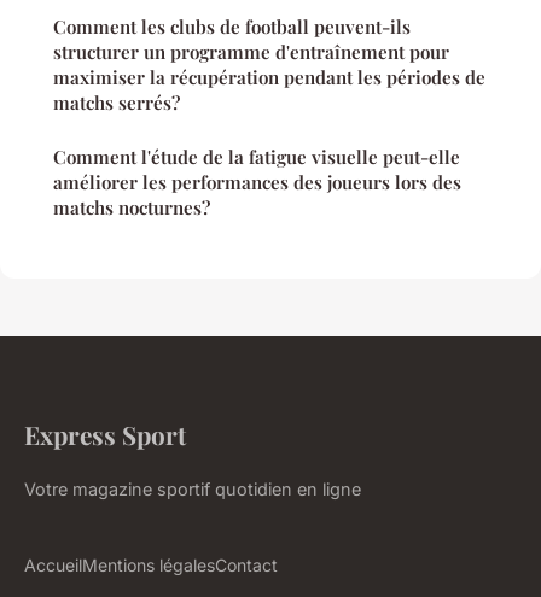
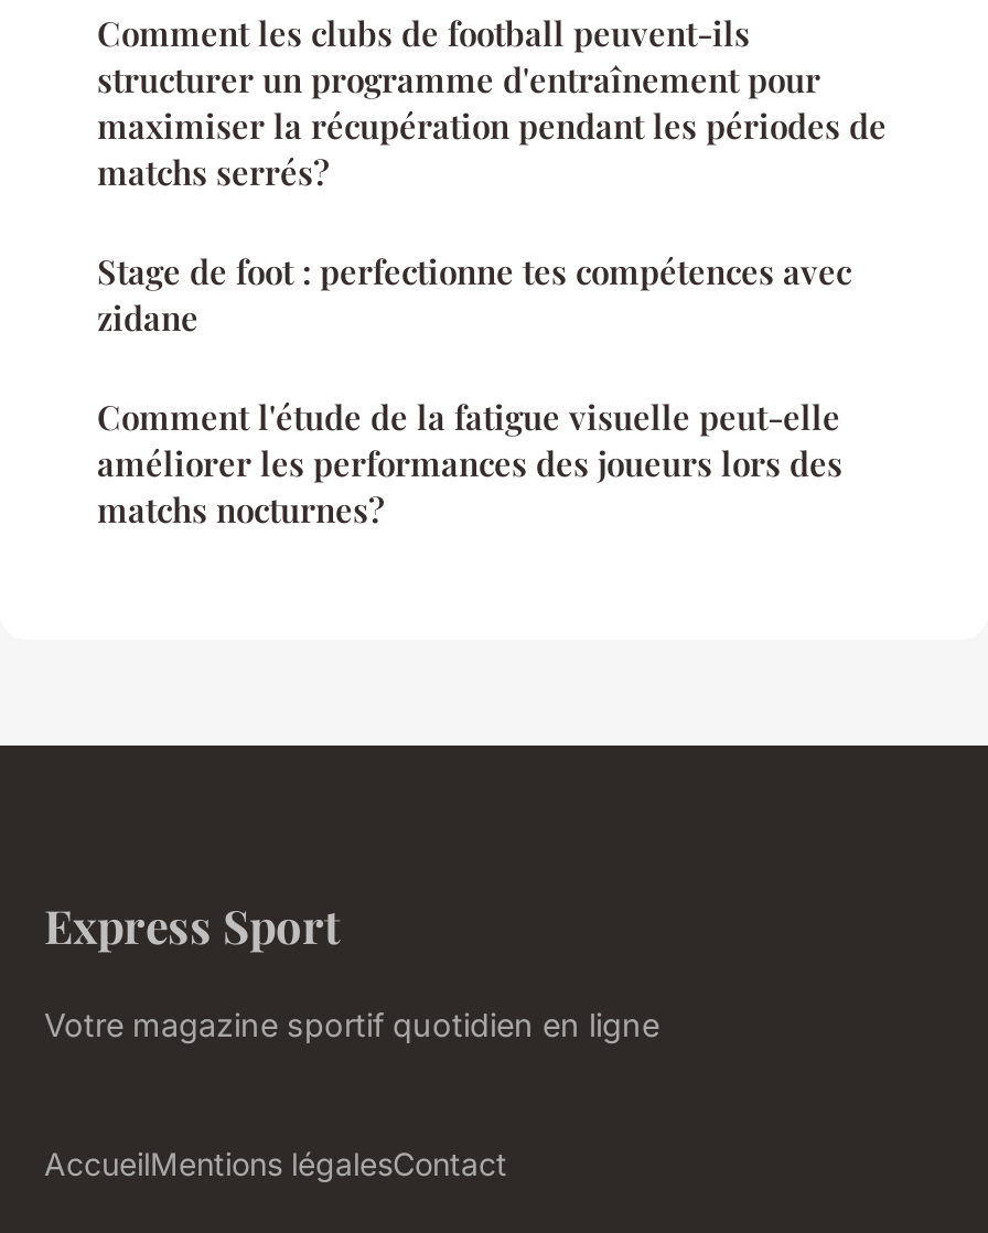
+ Stage de foot : perfectionne tes compétences avec
+ zidane
